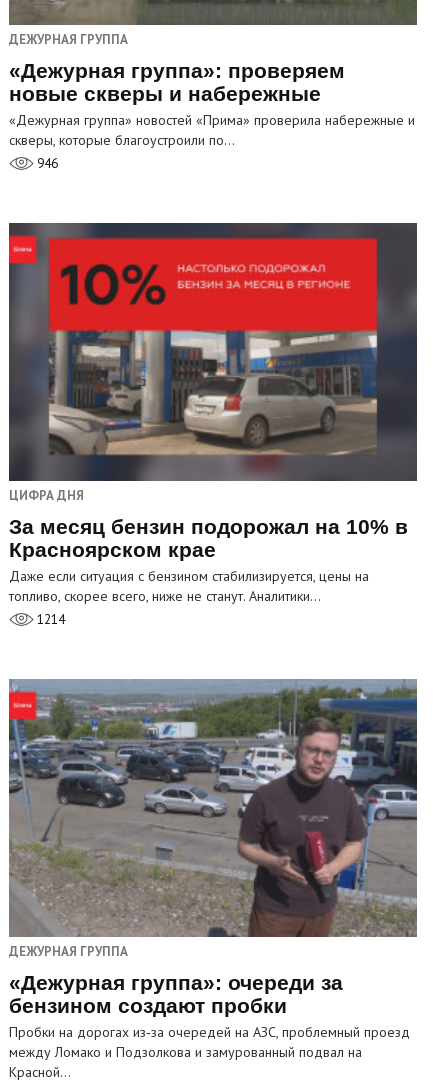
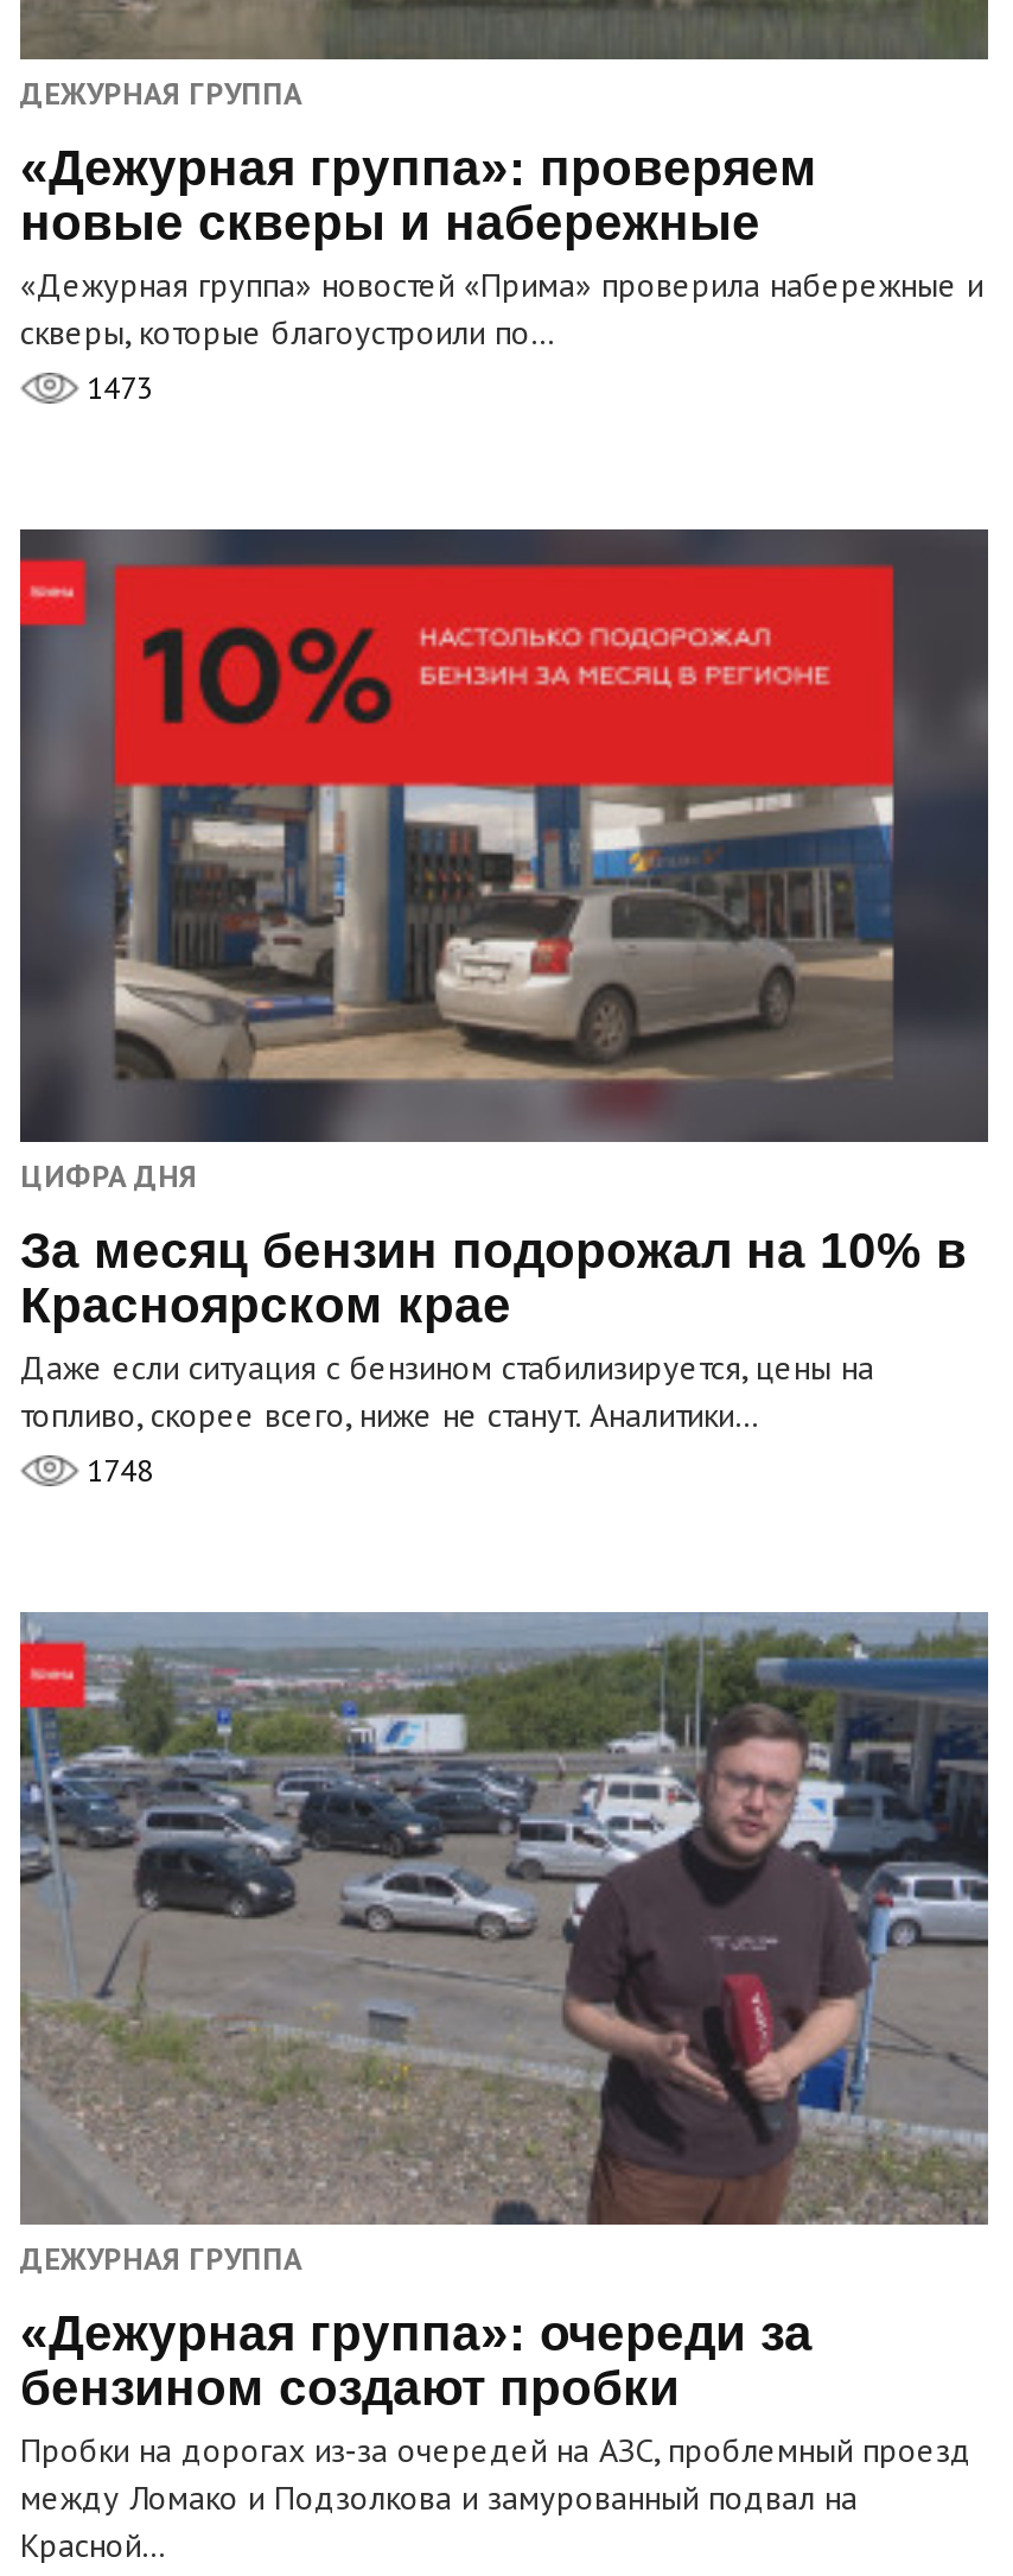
- 946
+ 1473

- 1214
+ 1748
